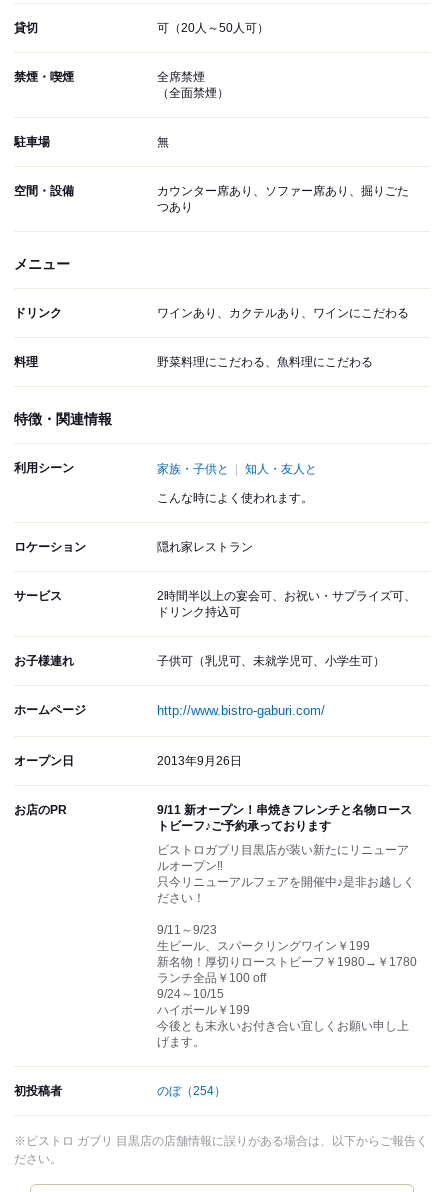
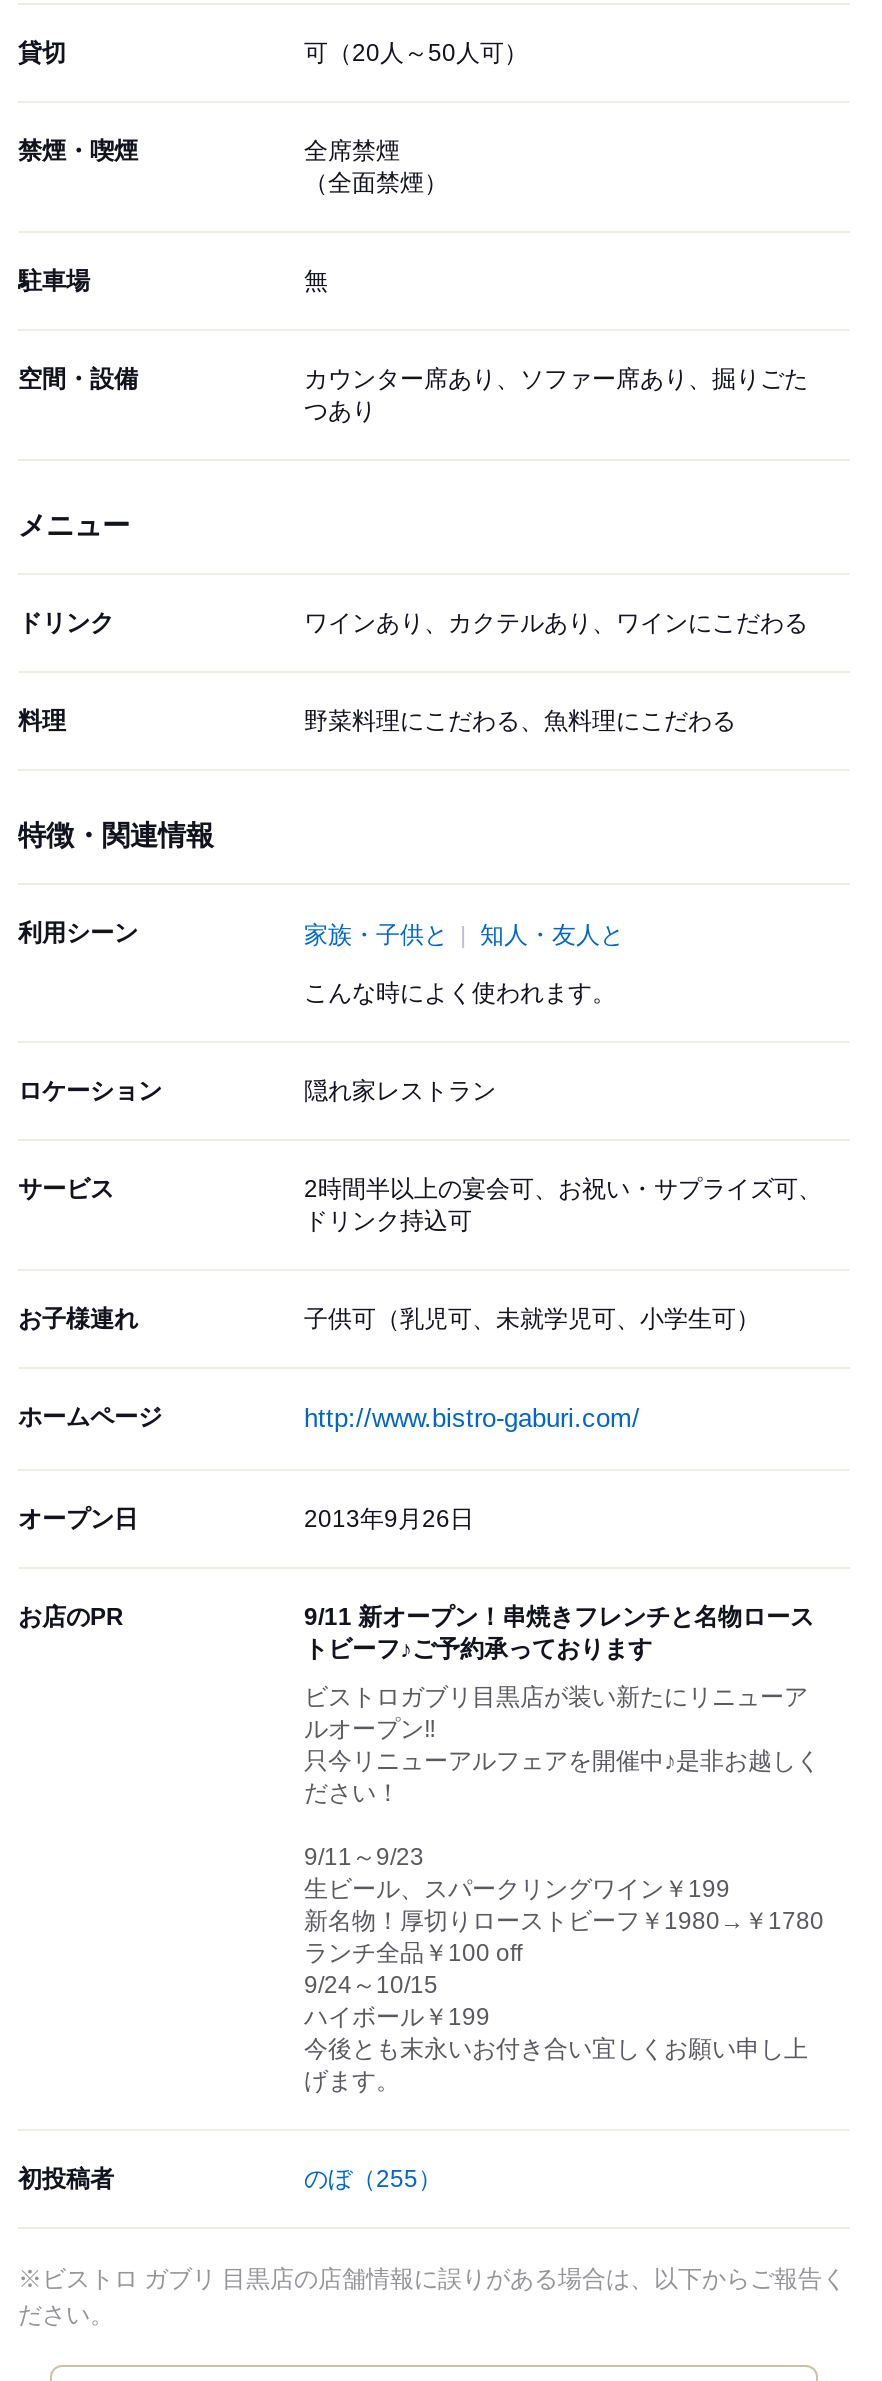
- のぼ（254）
+ のぼ（255）
